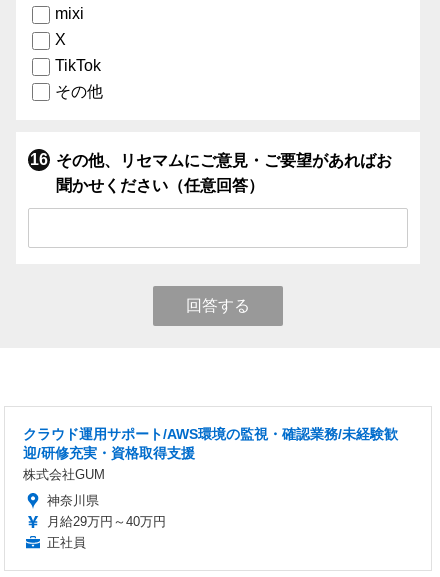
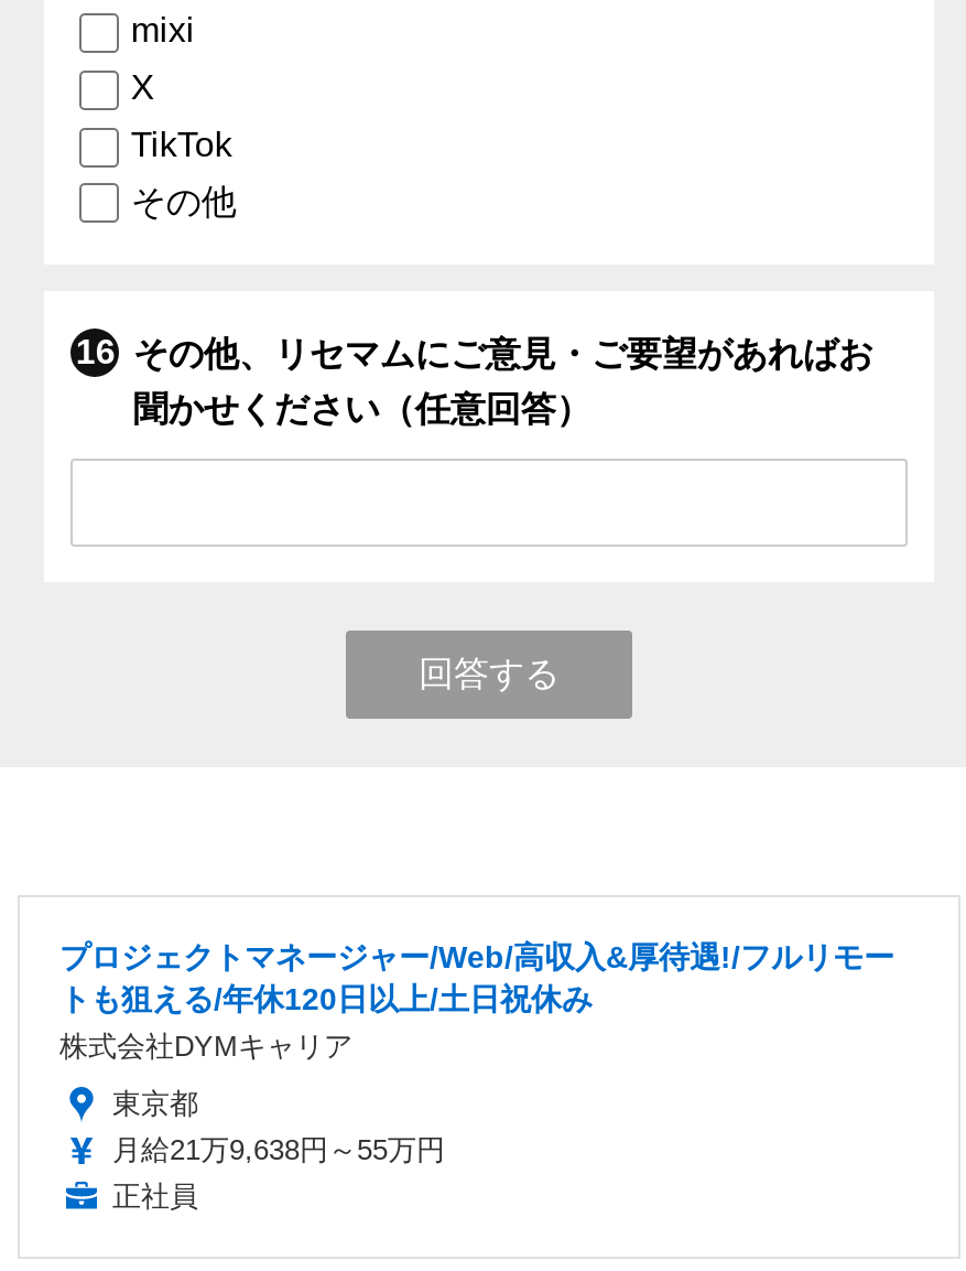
- クラウド運用サポート/AWS環境の監視・確認業務/未経験歓
- 迎/研修充実・資格取得支援
- 株式会社GUM
+ プロジェクトマネージャー/Web/高収入&厚待遇!/フルリモー
+ トも狙える/年休120日以上/土日祝休み
+ 株式会社DYMキャリア

- 神奈川県
- 月給29万円～40万円
+ 東京都
+ 月給21万9,638円～55万円
